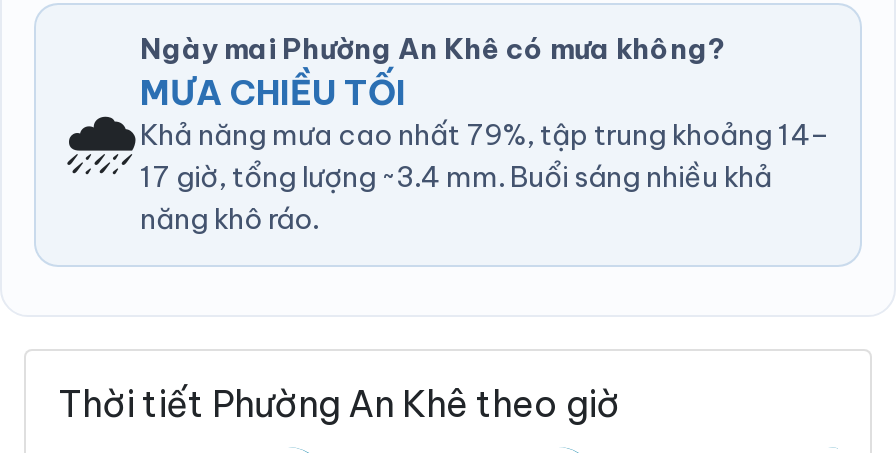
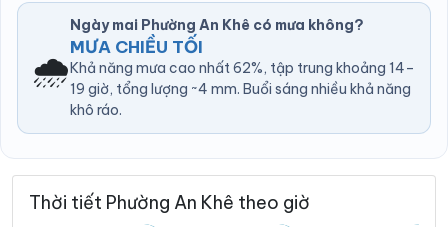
- Khả năng mưa cao nhất 79%, tập trung khoảng 14–
- 17 giờ, tổng lượng ~3.4 mm. Buổi sáng nhiều khả
- năng khô ráo.
+ Khả năng mưa cao nhất 62%, tập trung khoảng 14–
+ 19 giờ, tổng lượng ~4 mm. Buổi sáng nhiều khả năng
+ khô ráo.
